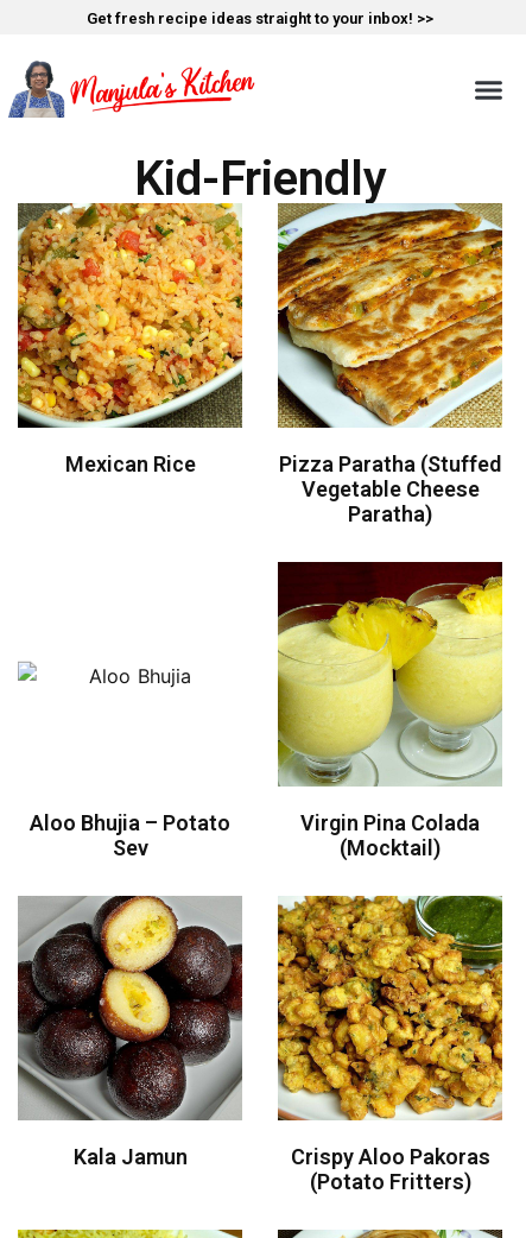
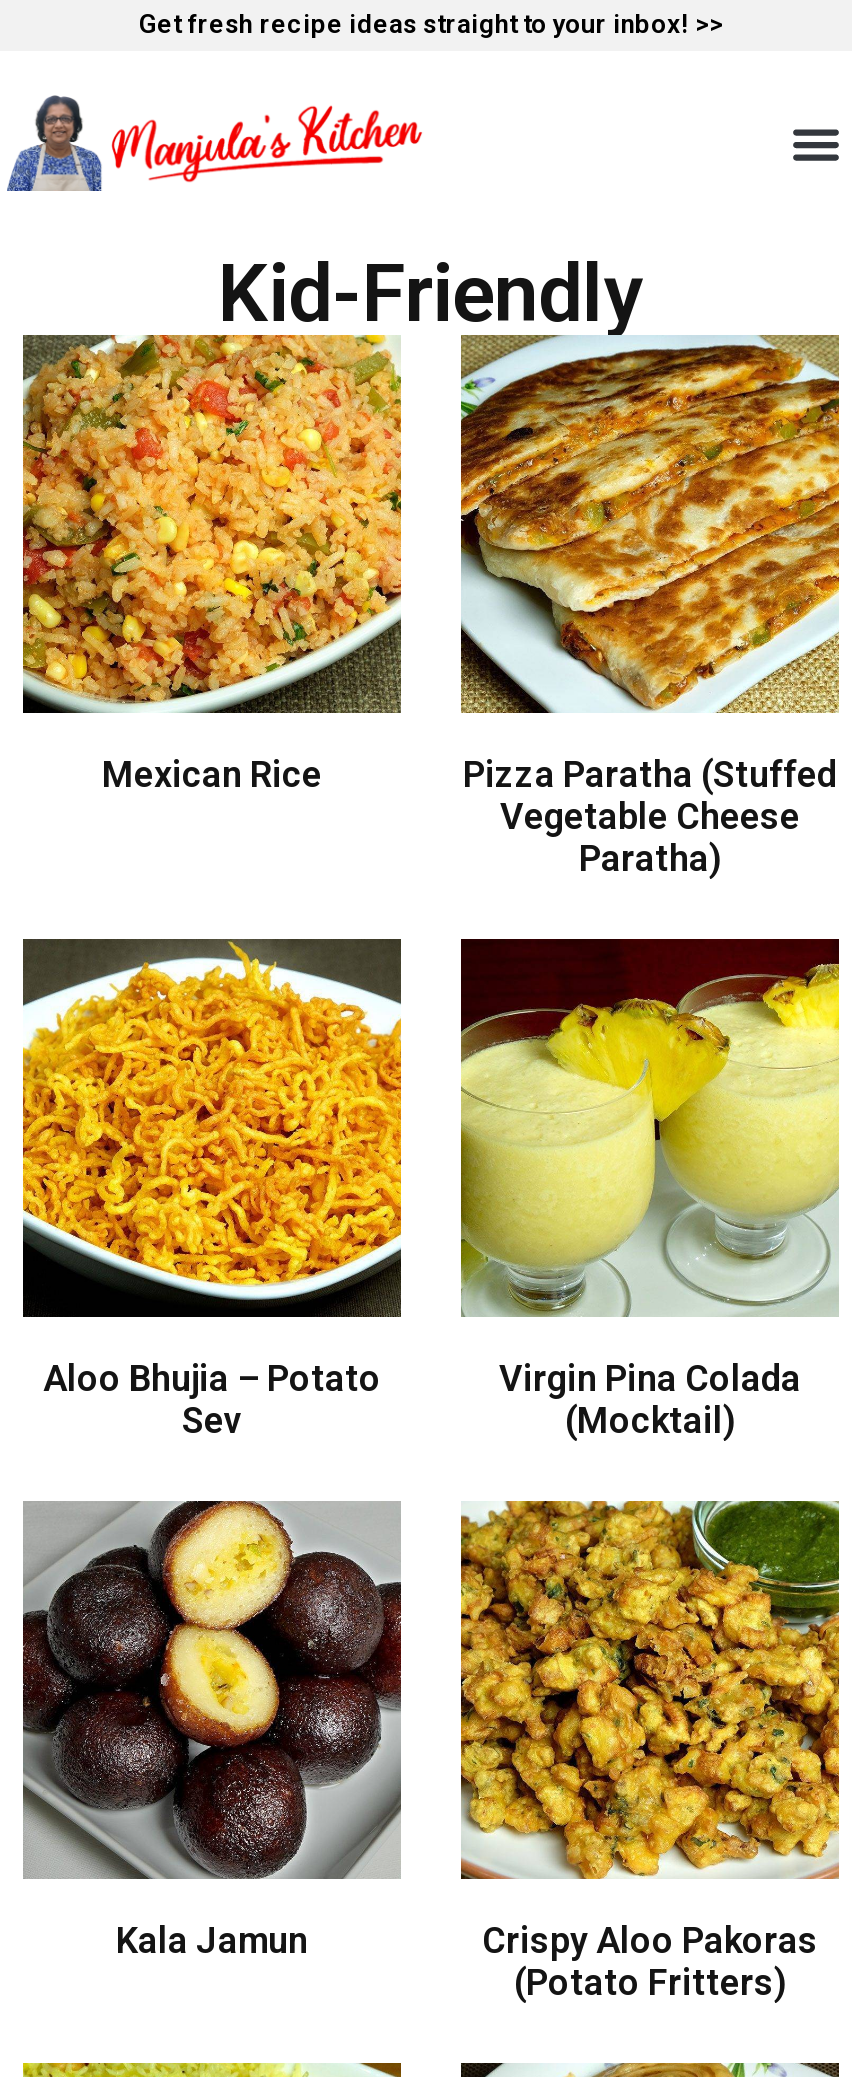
+ [image]
